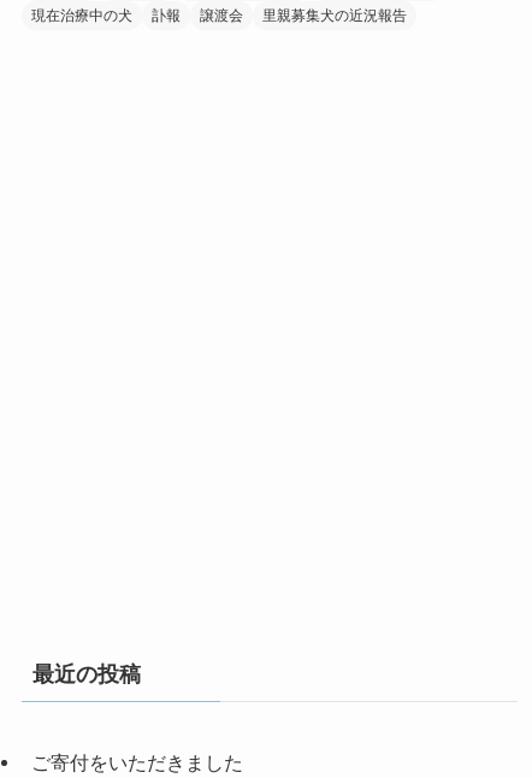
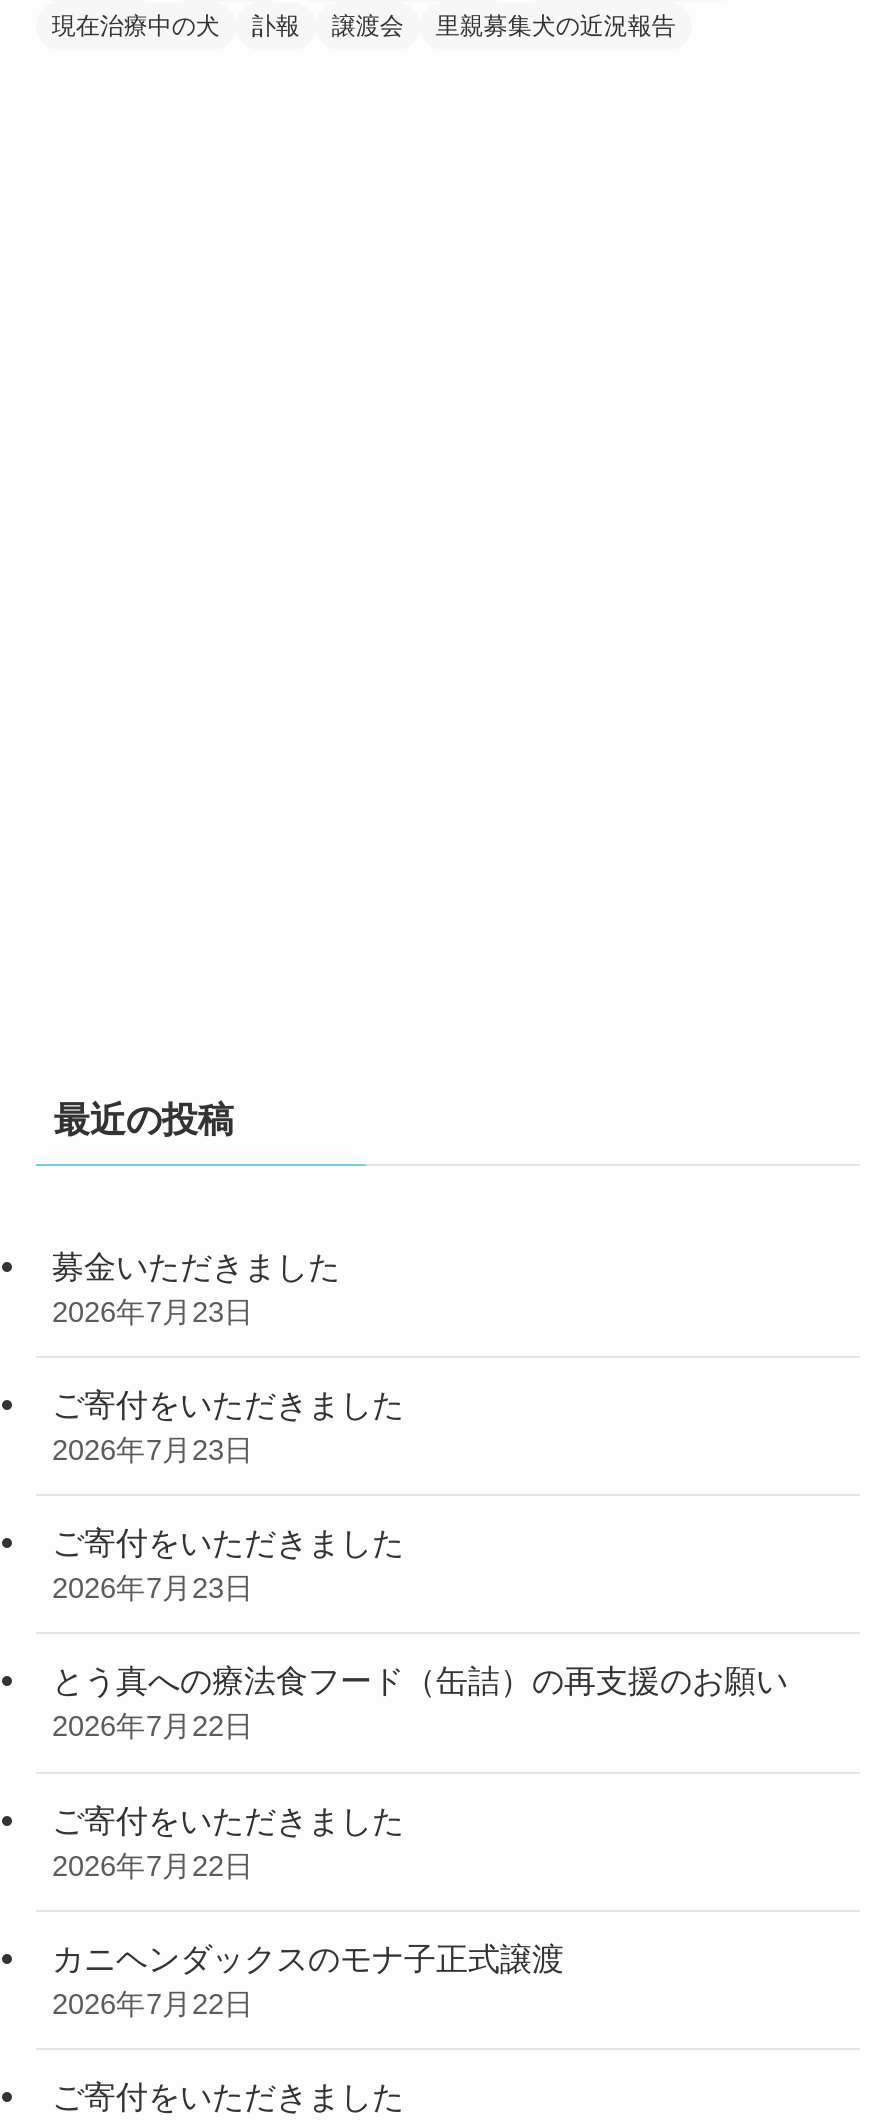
+ 募金いただきました
+ 2026年7月23日
+ ご寄付をいただきました
+ 2026年7月23日
+ ご寄付をいただきました
+ 2026年7月23日
+ とう真への療法食フード（缶詰）の再支援のお願い
+ 2026年7月22日
+ ご寄付をいただきました
+ 2026年7月22日
+ カニヘンダックスのモナ子正式譲渡
+ 2026年7月22日
